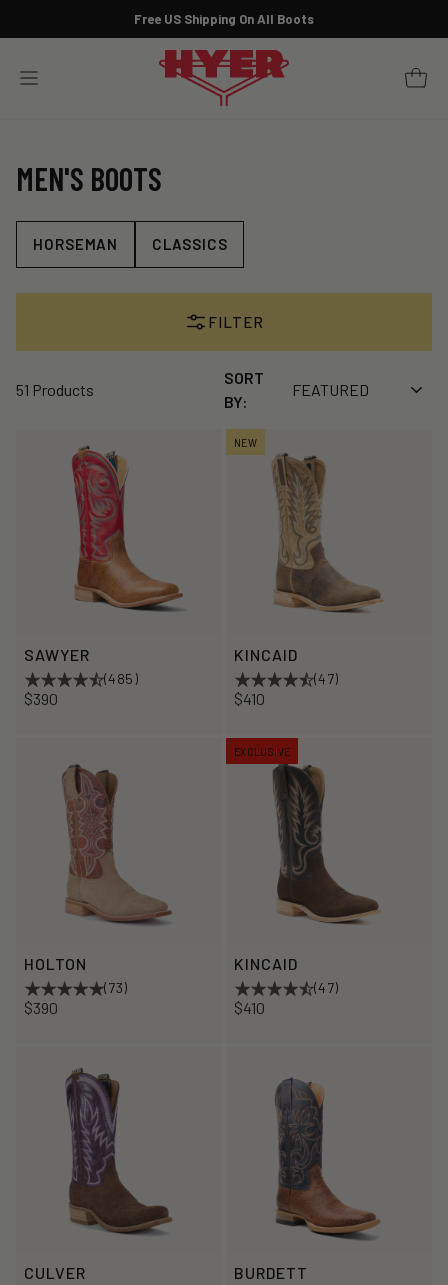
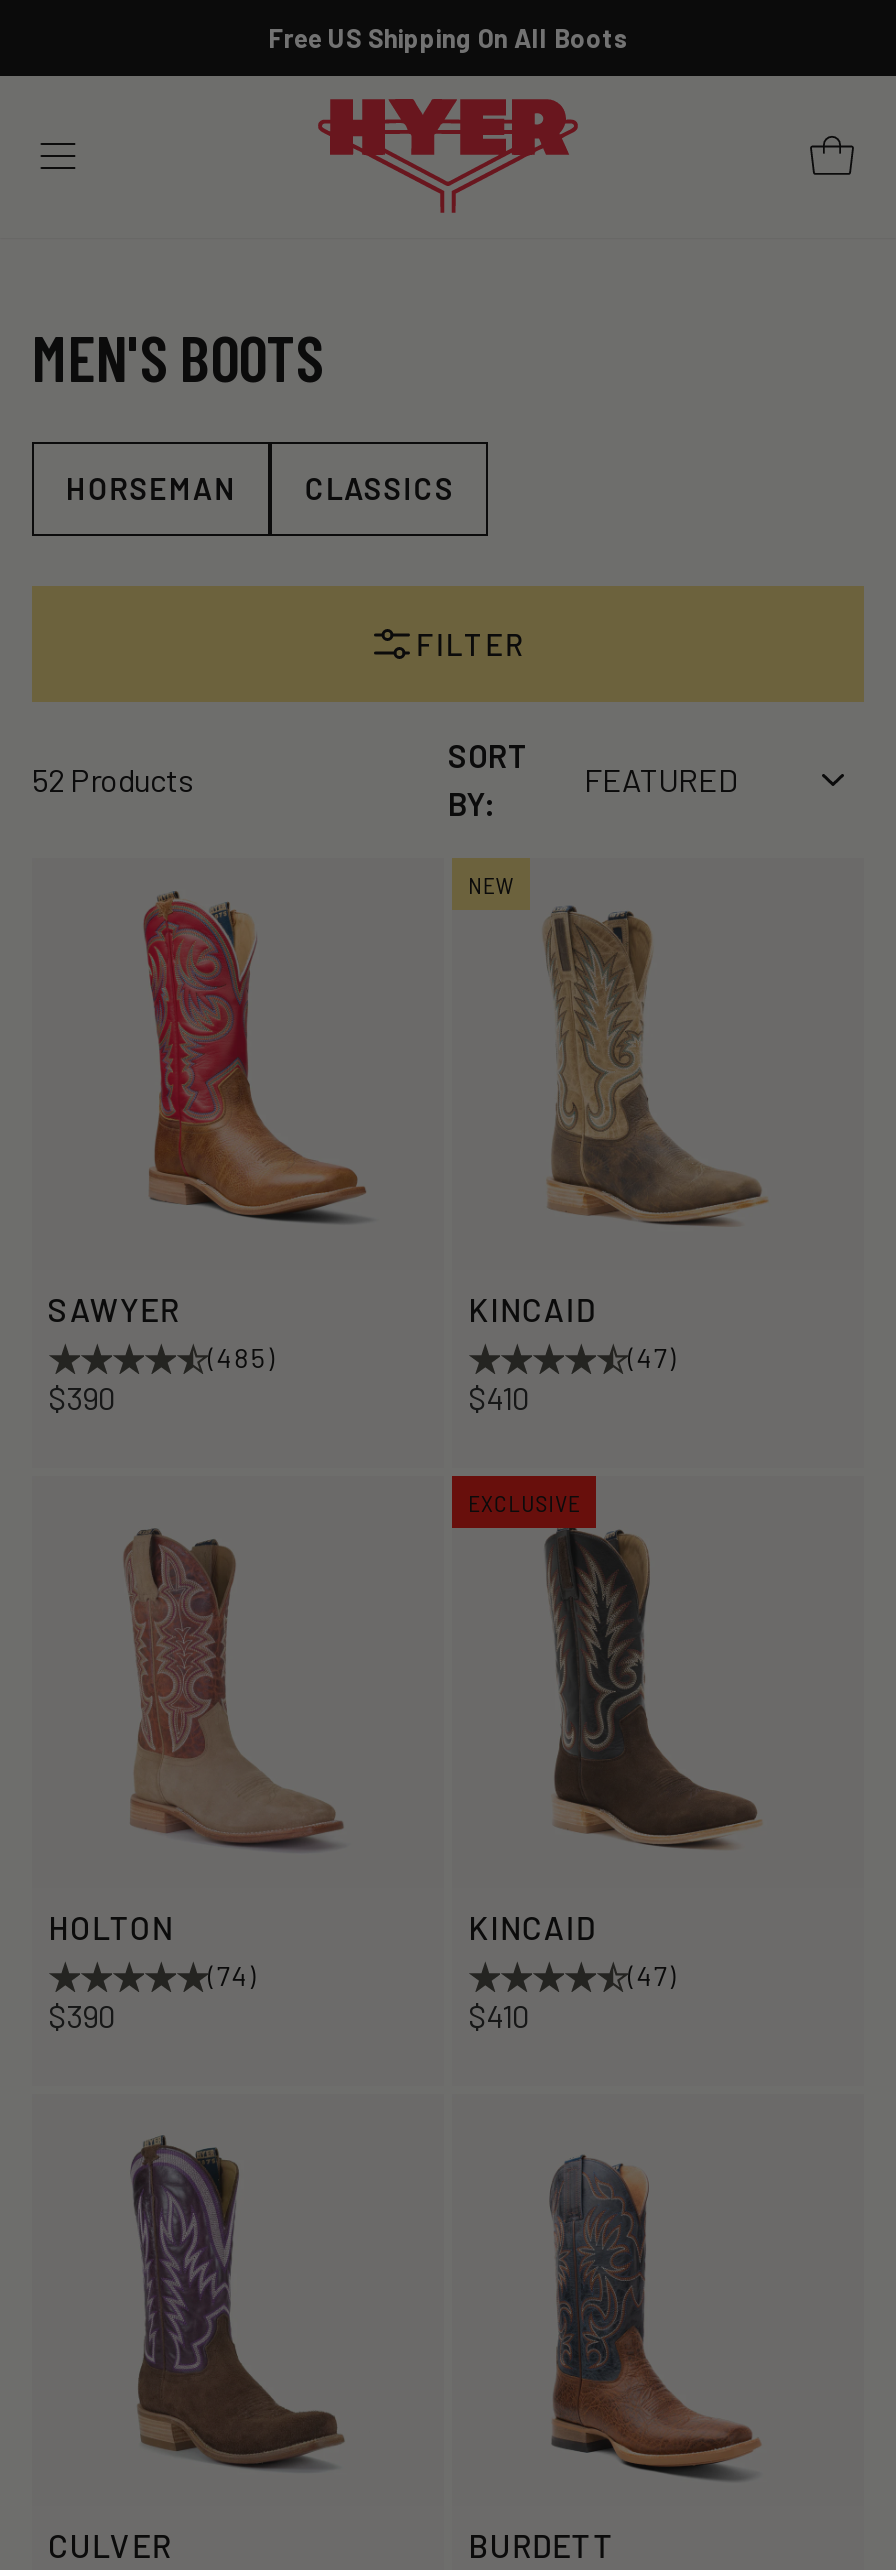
- 51 Products
+ 52 Products

- (73)
+ (74)
